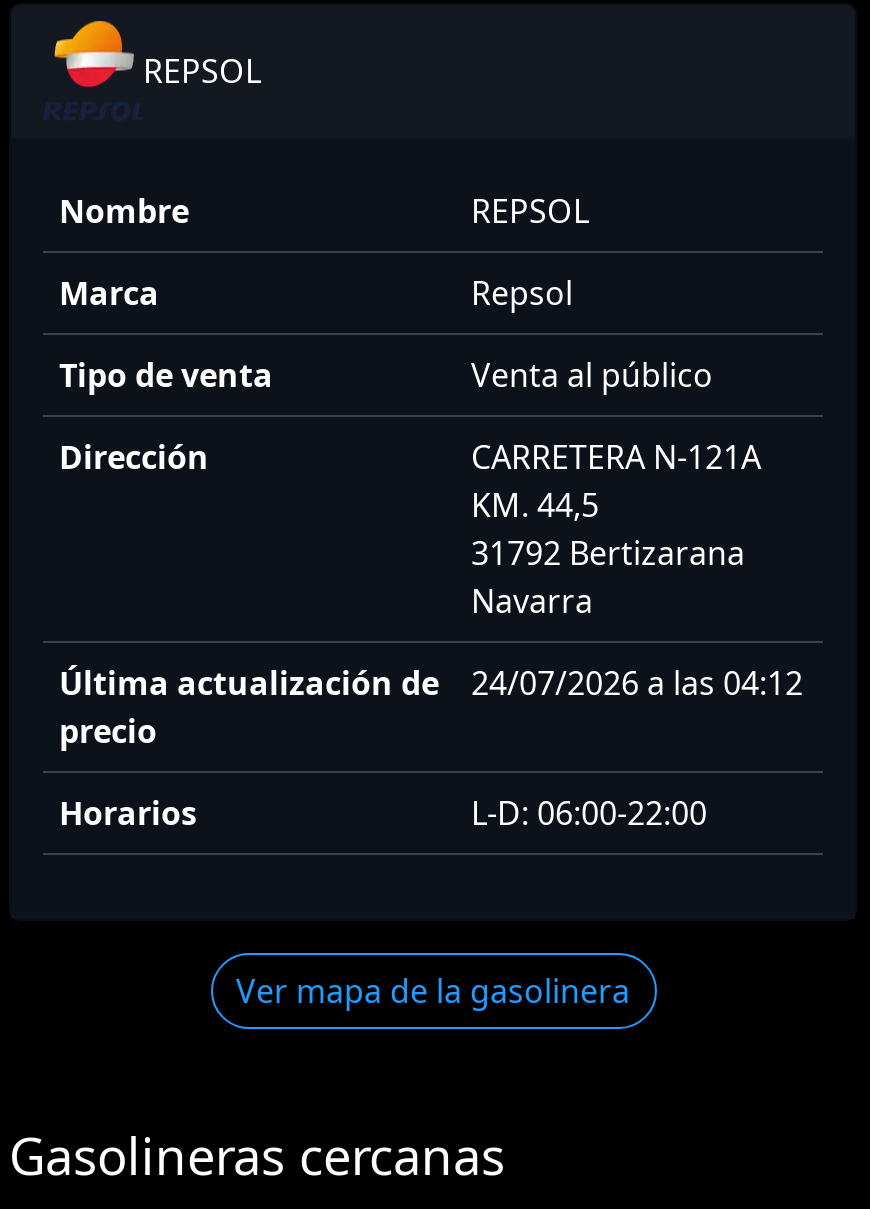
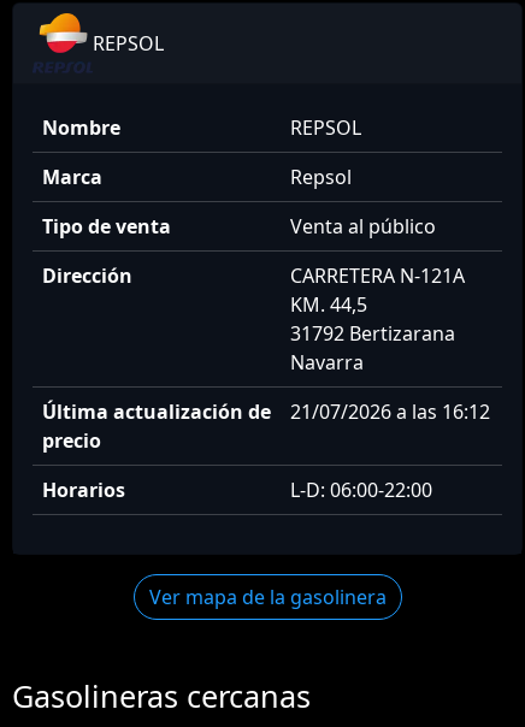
- Última actualización de 24/07/2026 a las 04:12
+ Última actualización de 21/07/2026 a las 16:12
